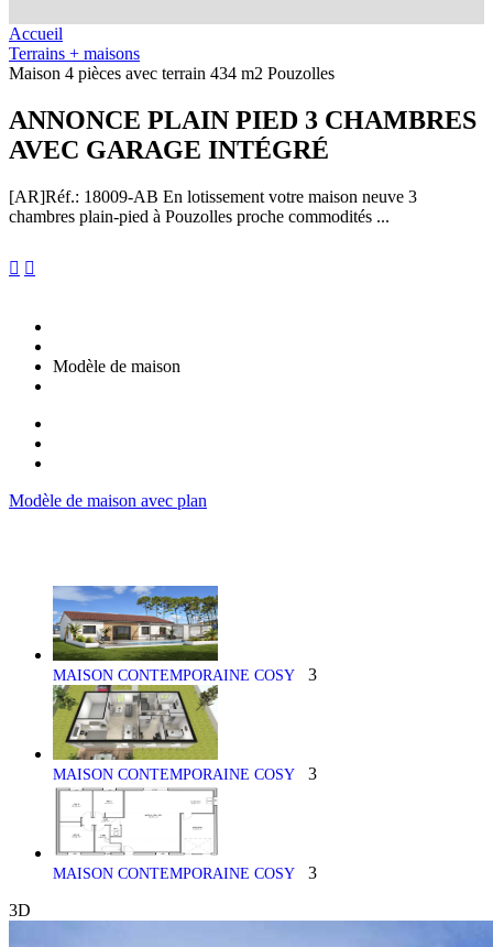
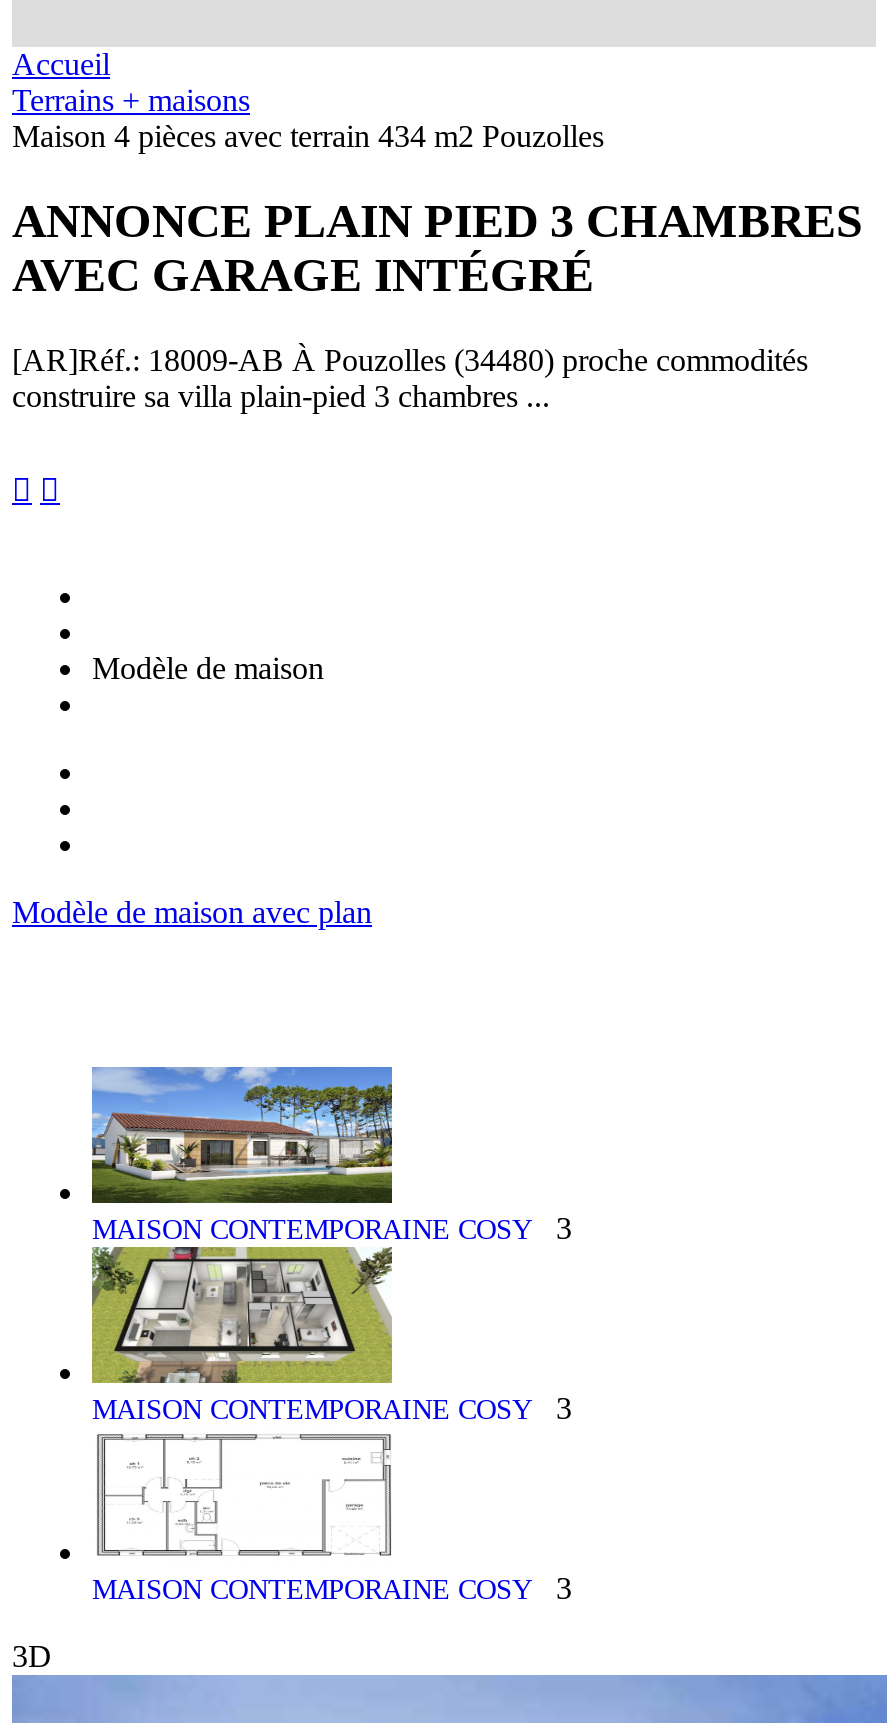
- [AR]Réf.: 18009-AB En lotissement votre maison neuve 3
- chambres plain-pied à Pouzolles proche commodités ...
+ [AR]Réf.: 18009-AB À Pouzolles (34480) proche commodités
+ construire sa villa plain-pied 3 chambres ...
